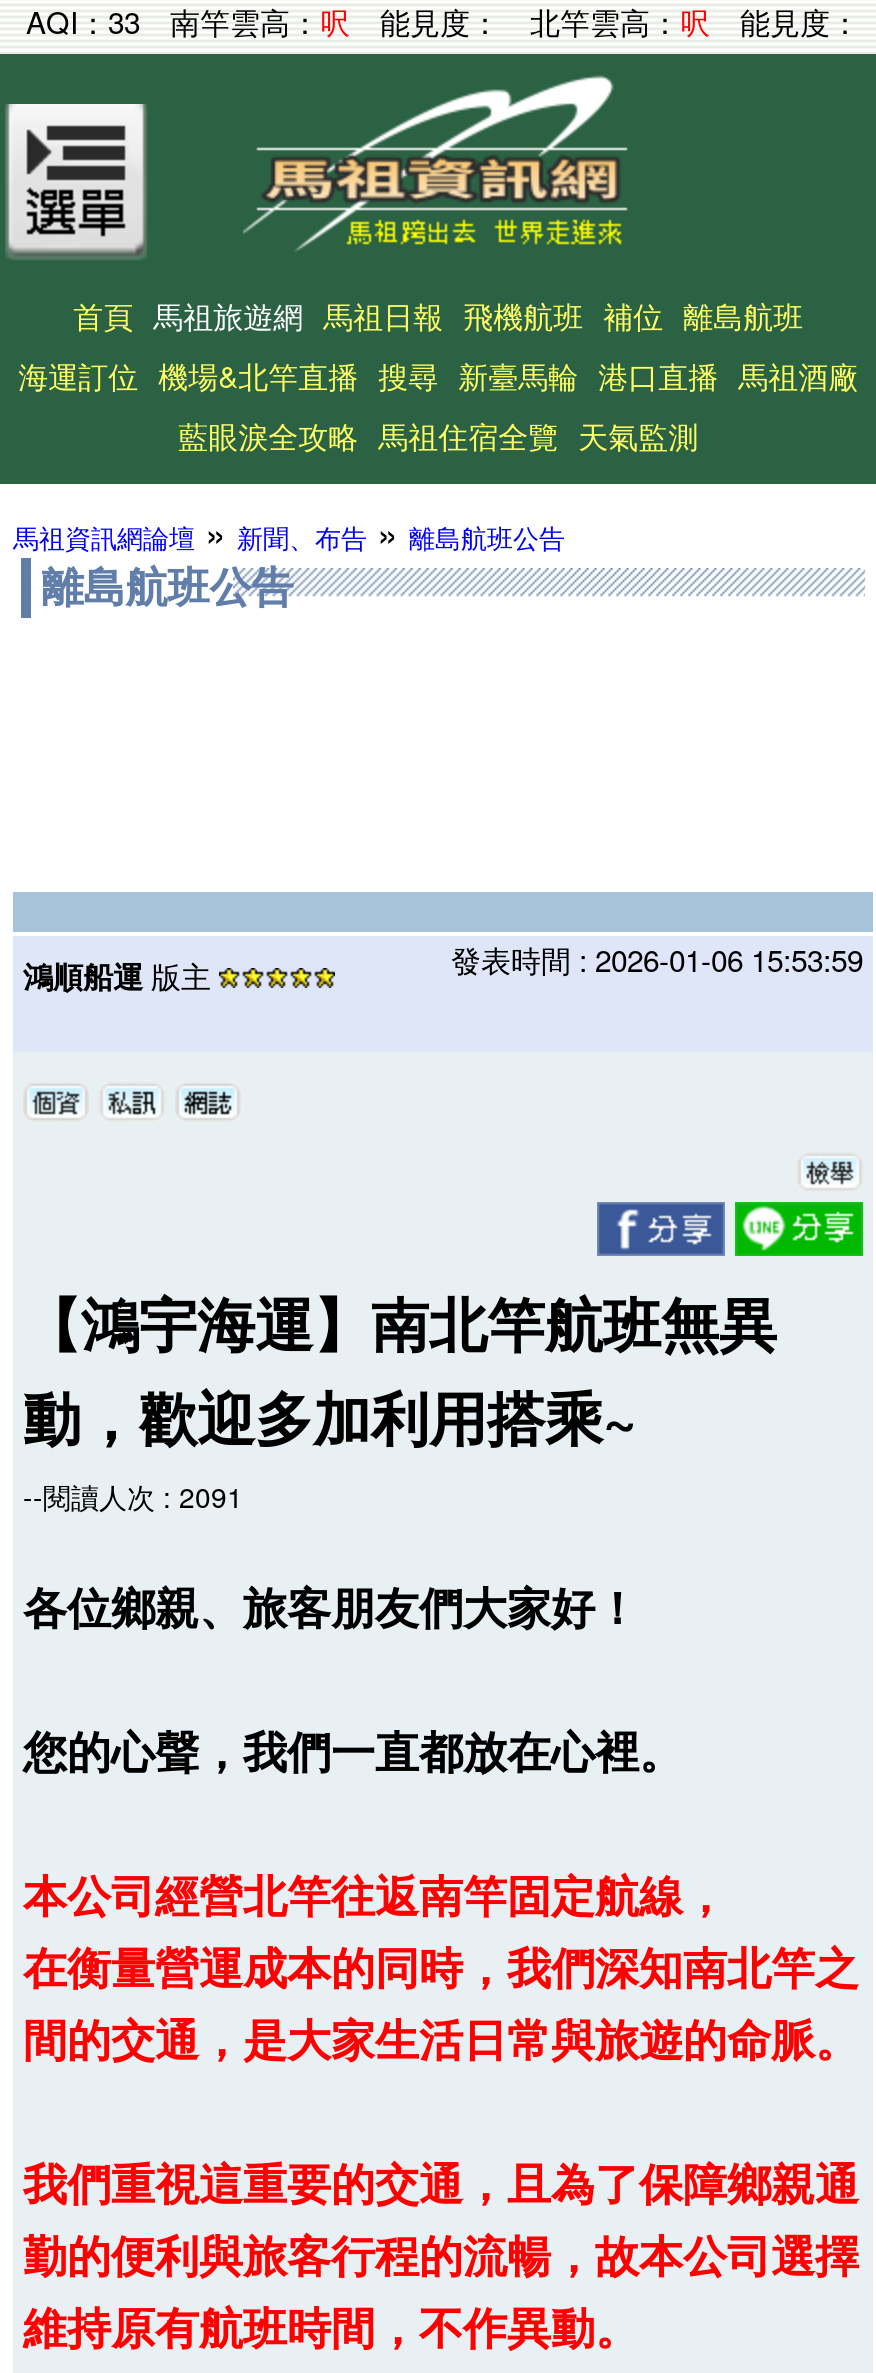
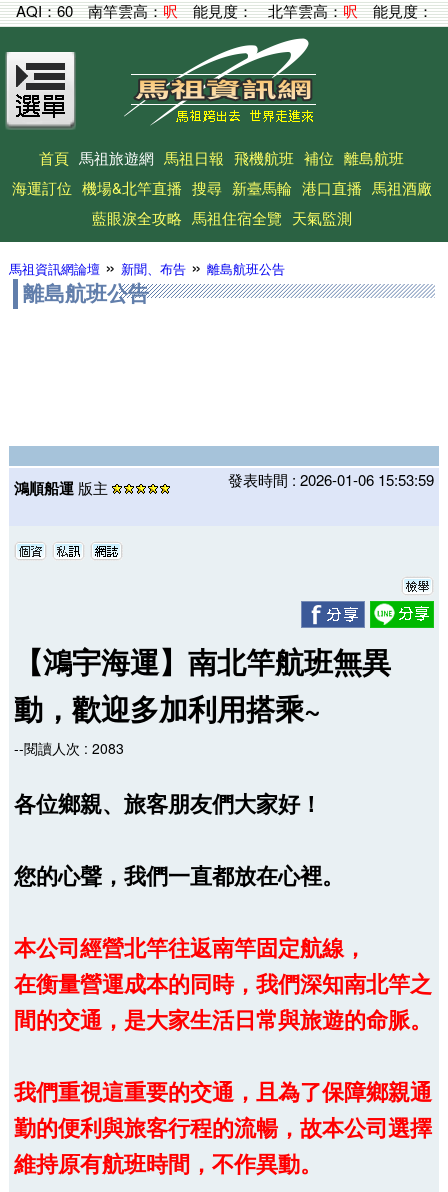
- AQI：33 南竿雲高：呎能見度：北竿雲高：呎能見度：
+ AQI：60 南竿雲高：呎能見度：北竿雲高：呎能見度：

- --閱讀人次 : 2091
+ --閱讀人次 : 2083
